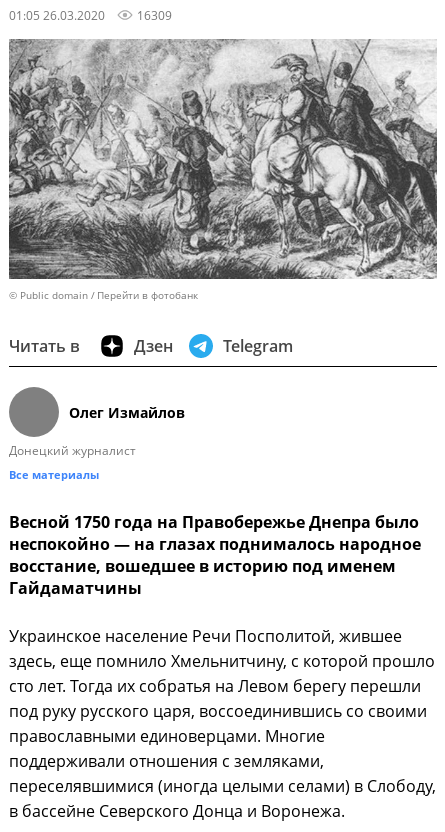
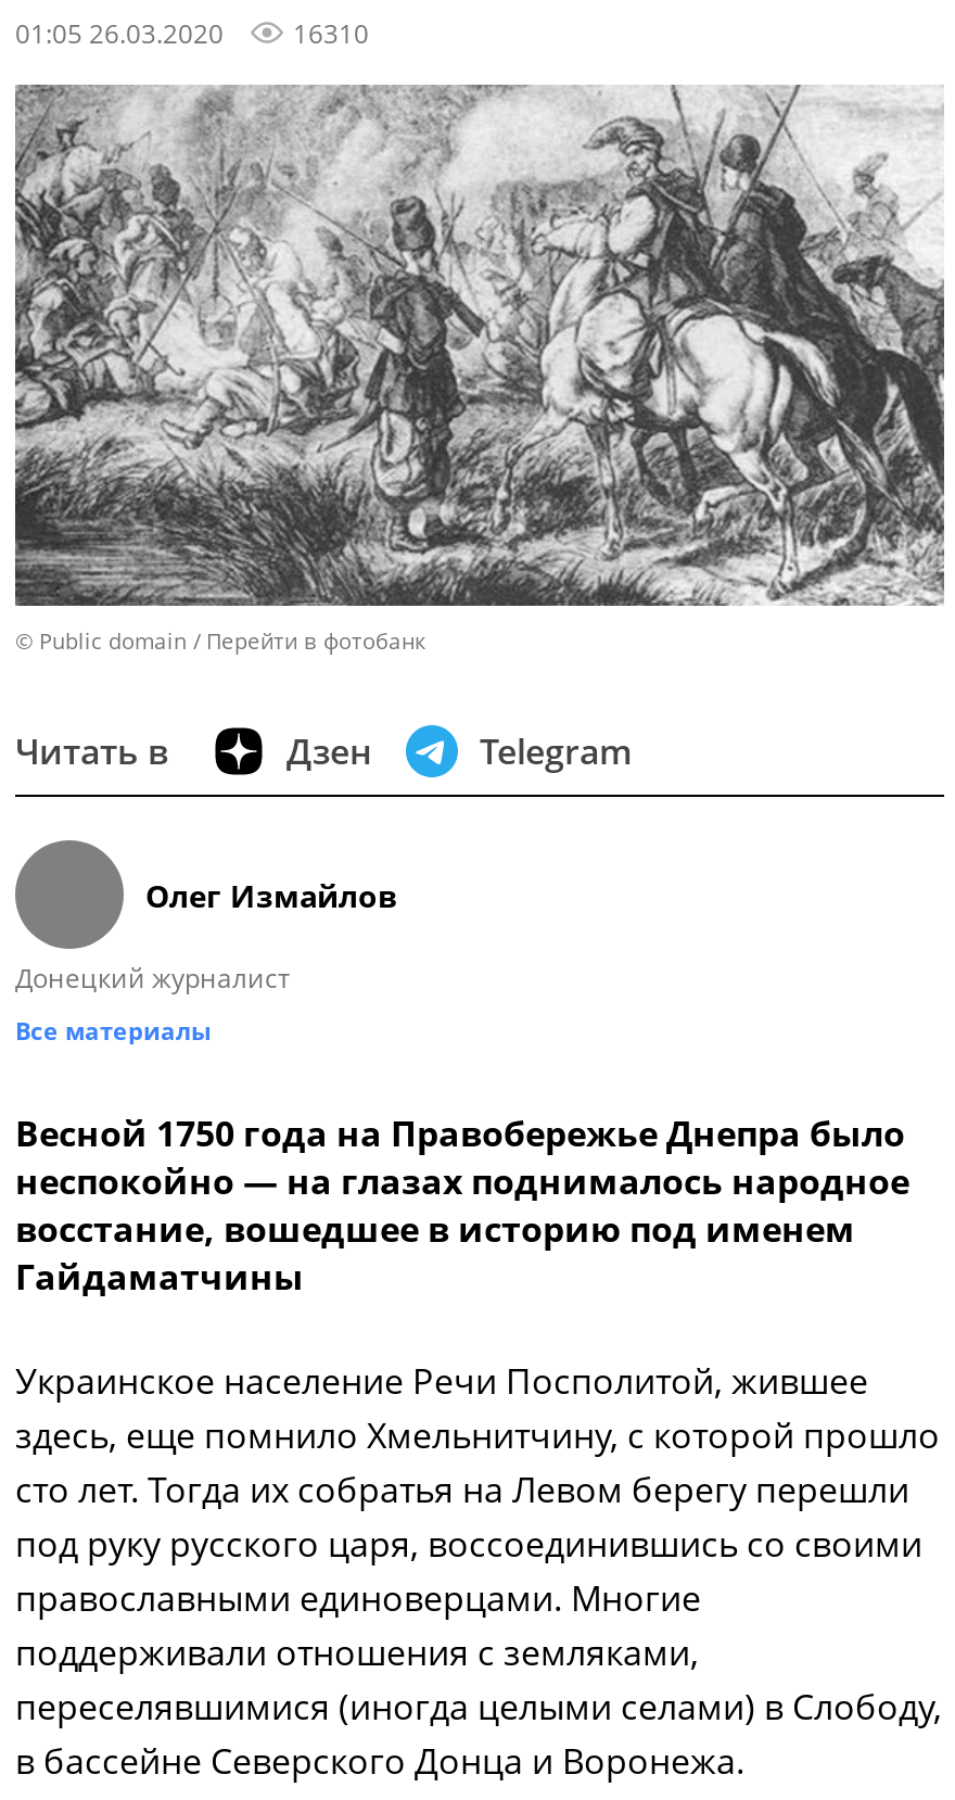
- 01:05 26.03.2020 16309
+ 01:05 26.03.2020 16310
